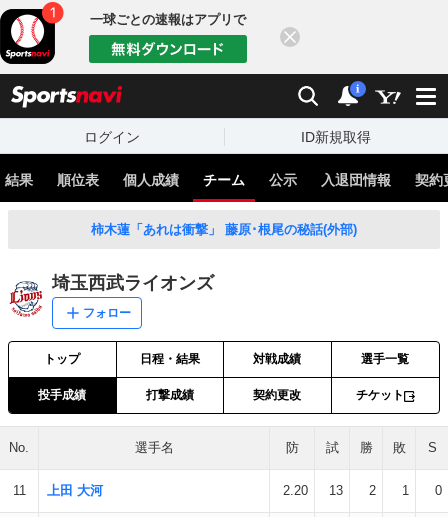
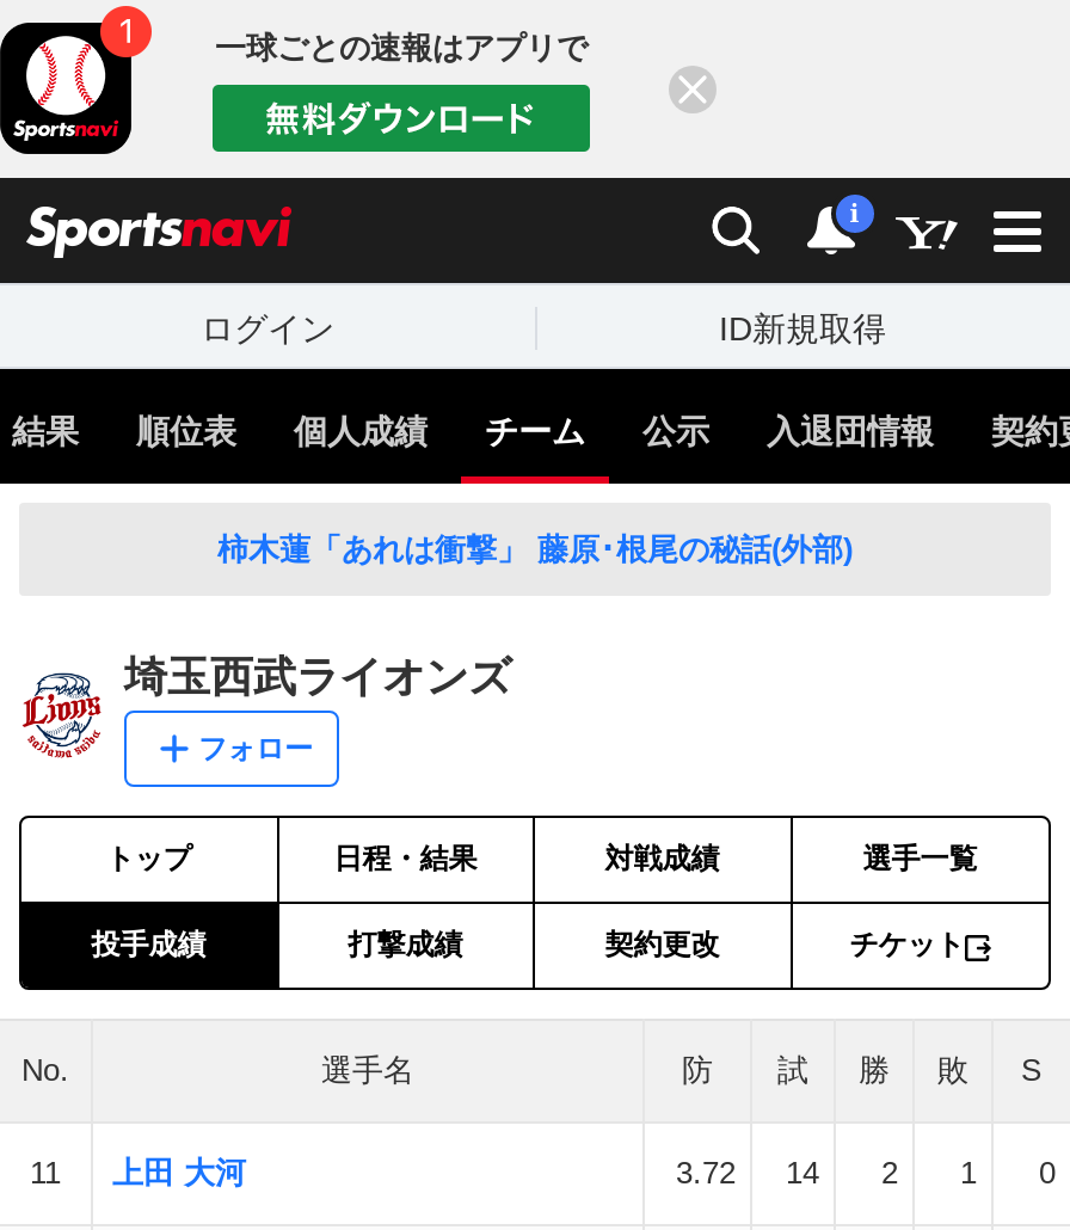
- 2.20
+ 3.72

- 13
+ 14
